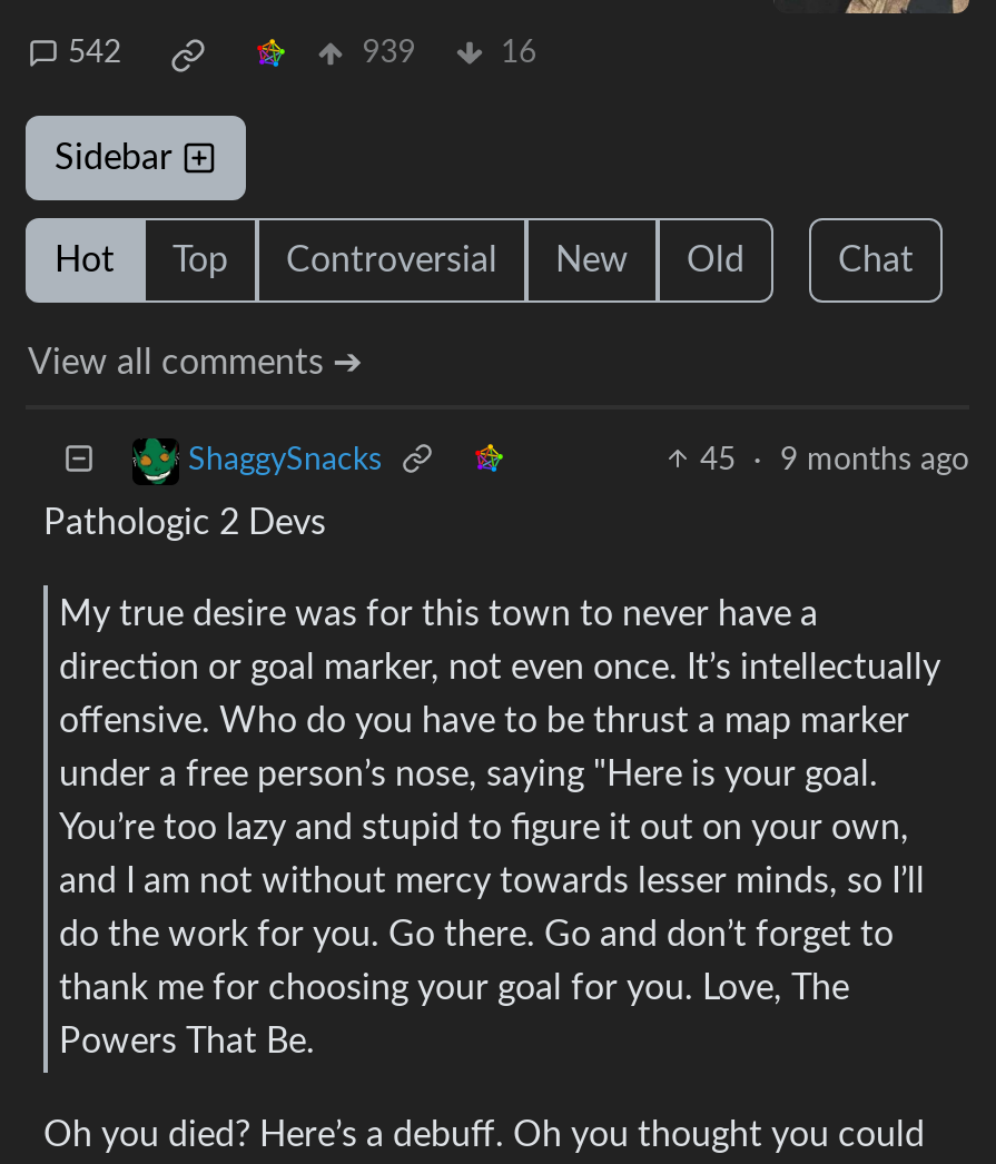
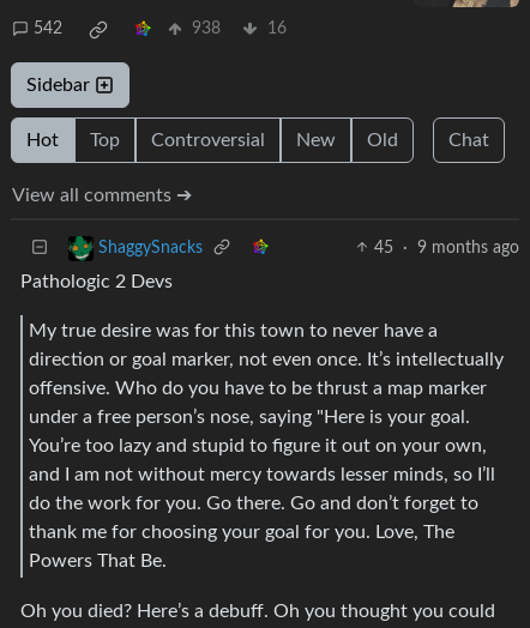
- 939
+ 938
